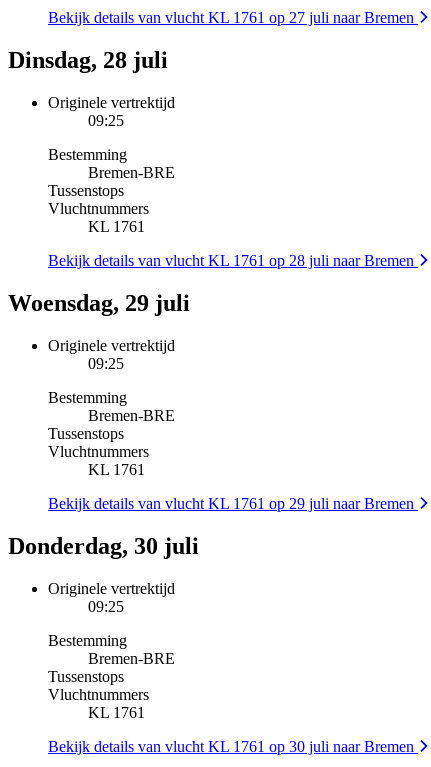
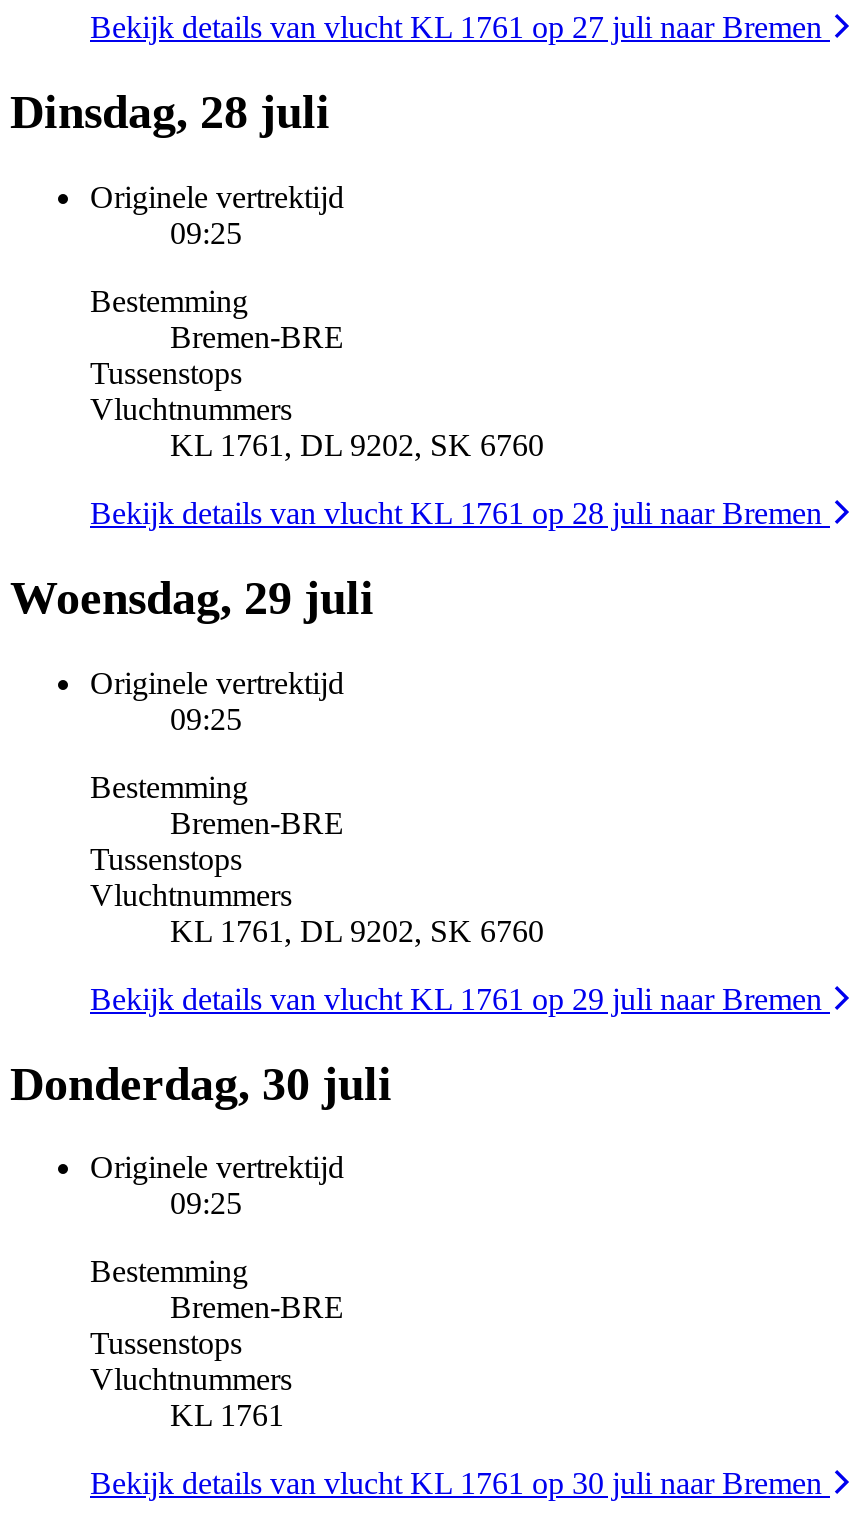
- KL 1761
+ KL 1761, DL 9202, SK 6760

- KL 1761
+ KL 1761, DL 9202, SK 6760
